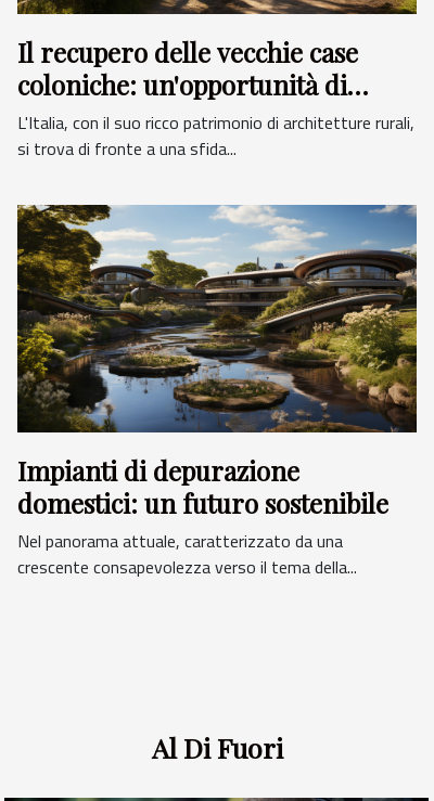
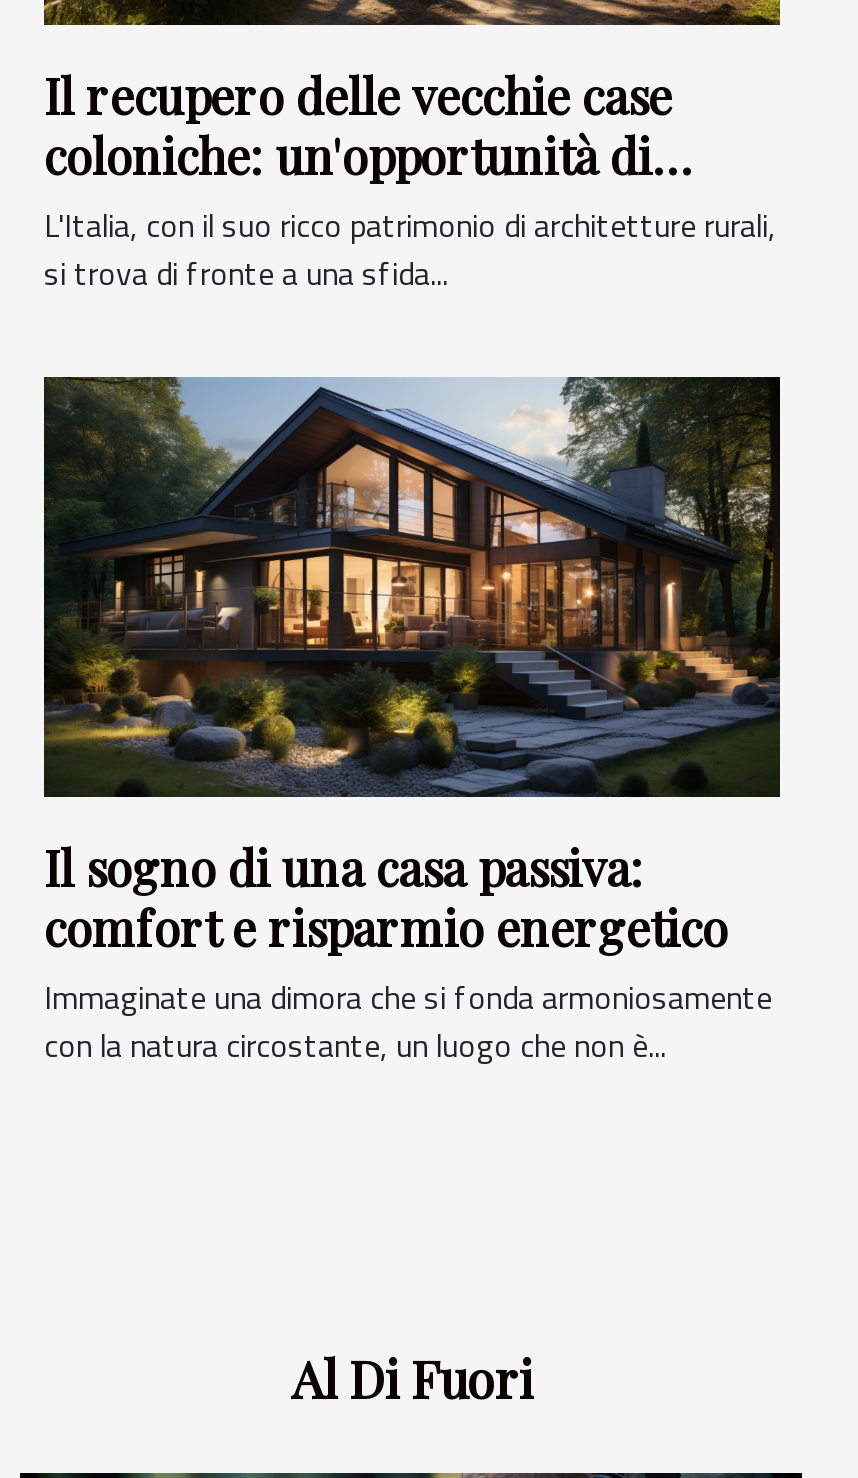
- [image]
- Impianti di depurazione
- domestici: un futuro sostenibile
- Nel panorama attuale, caratterizzato da una
- crescente consapevolezza verso il tema della...
+ [image]
+ Il sogno di una casa passiva:
+ comfort e risparmio energetico
+ Immaginate una dimora che si fonda armoniosamente
+ con la natura circostante, un luogo che non è...
